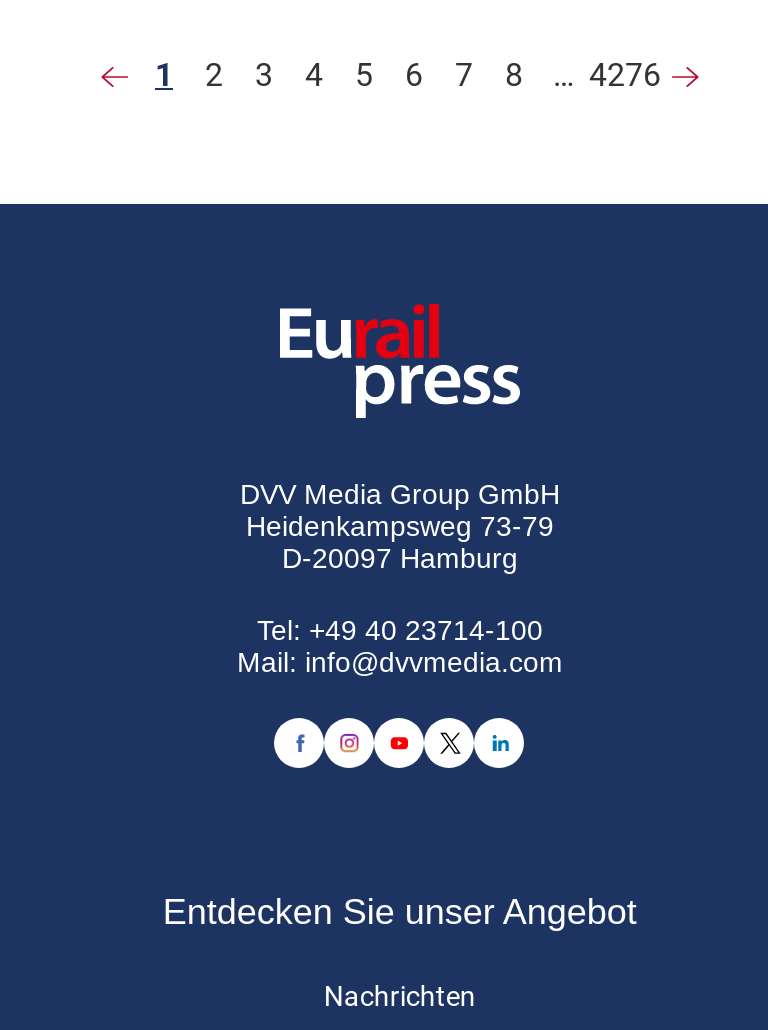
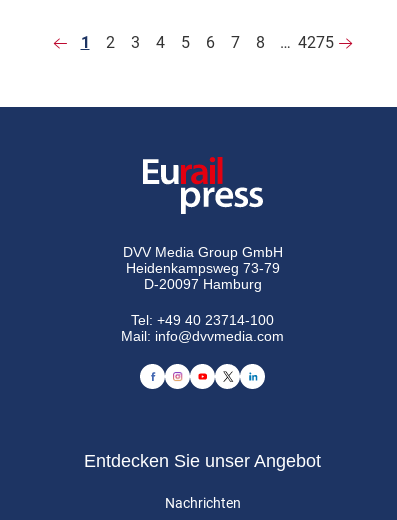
- 1 2 3 4 5 6 7 8 … 4276
+ 1 2 3 4 5 6 7 8 … 4275
